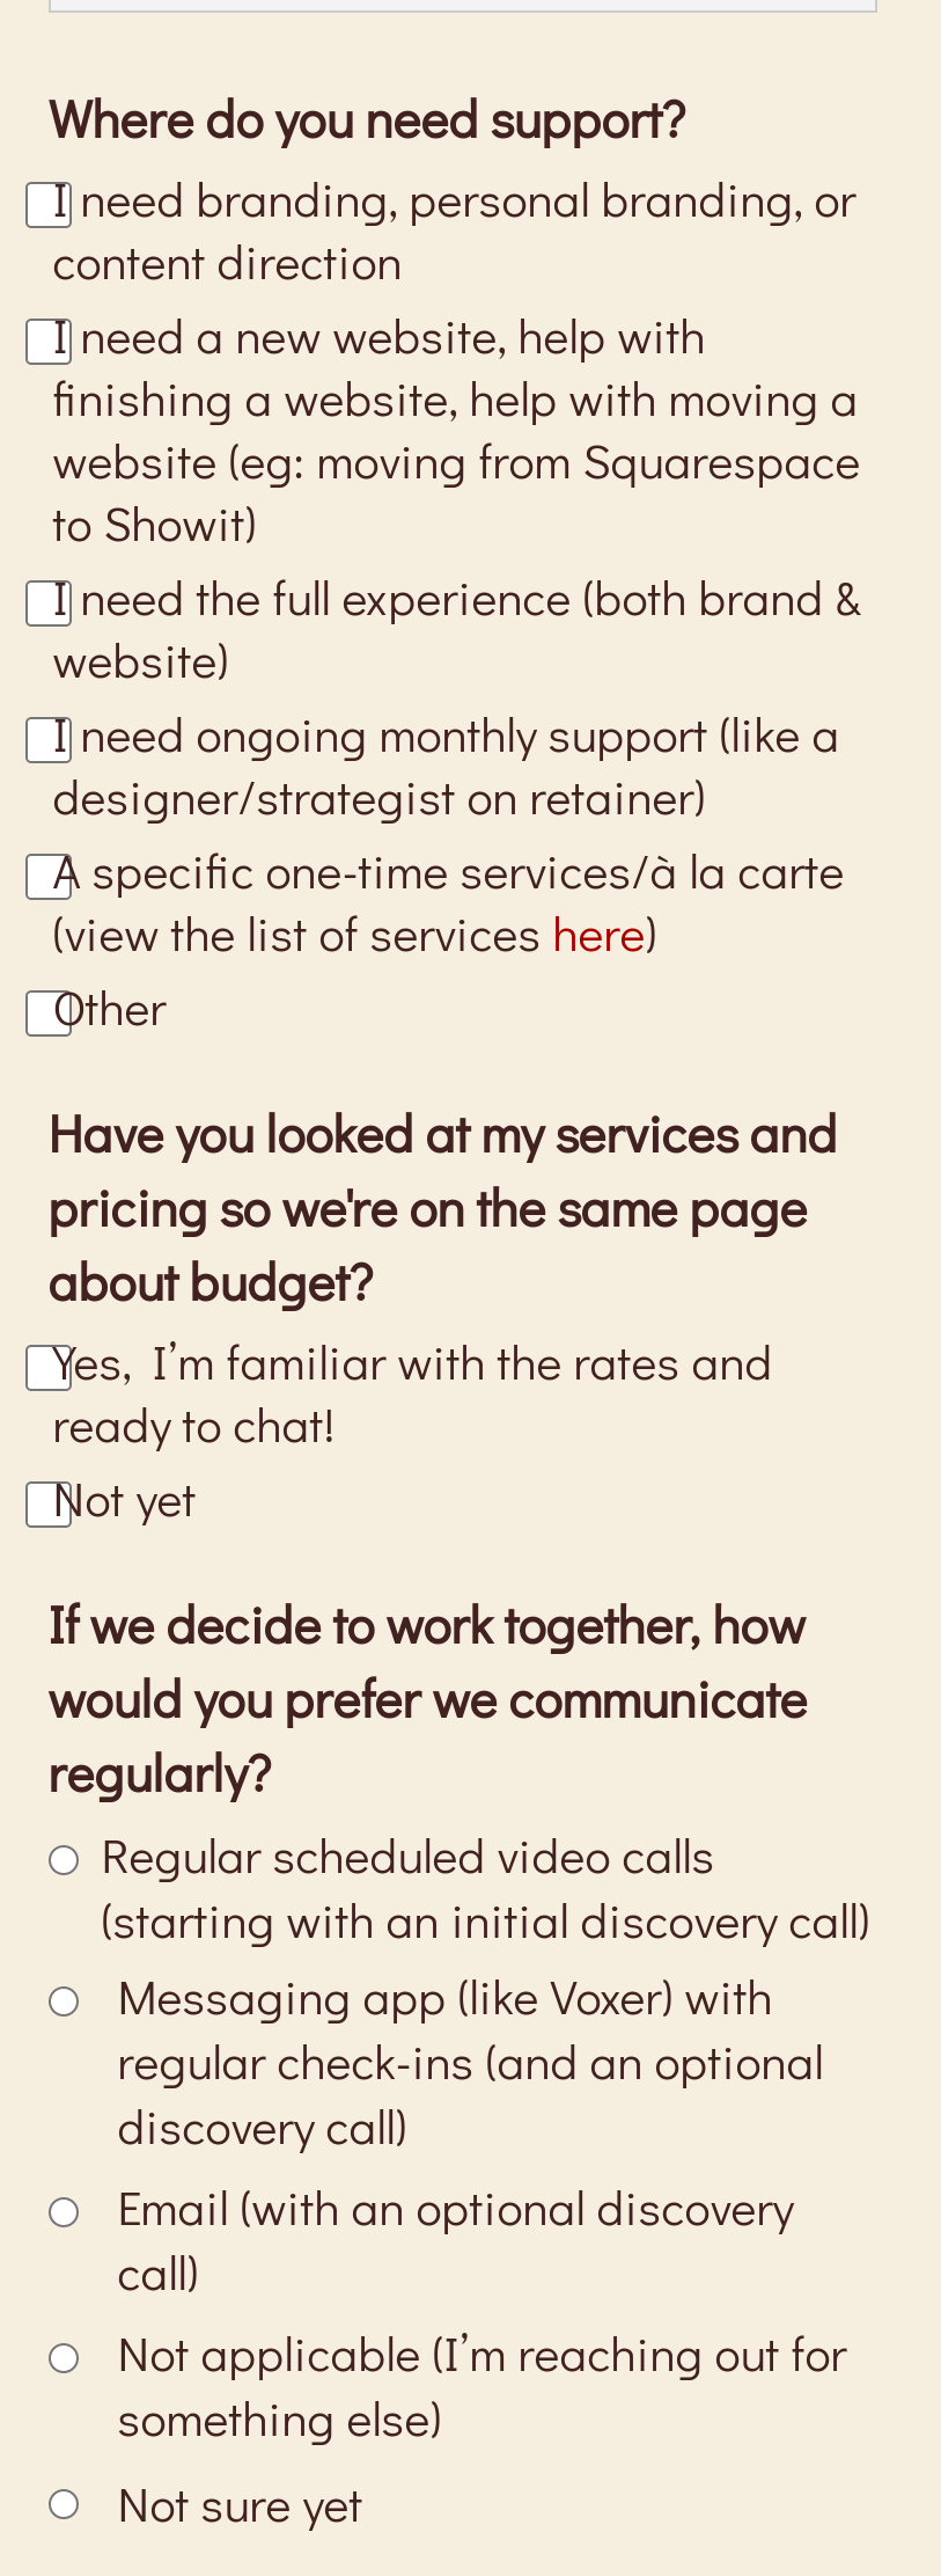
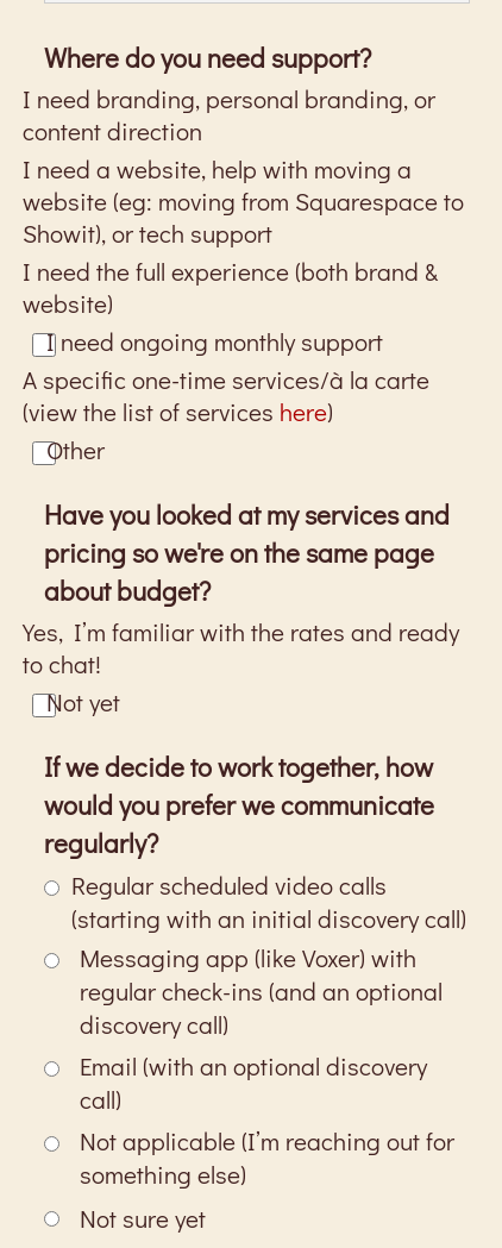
- I need a new website, help with
- finishing a website, help with moving a
- website (eg: moving from Squarespace
- to Showit)
+ I need a website, help with moving a
+ website (eg: moving from Squarespace to
+ Showit), or tech support

- I need ongoing monthly support (like a
- designer/strategist on retainer)
+ I need ongoing monthly support
